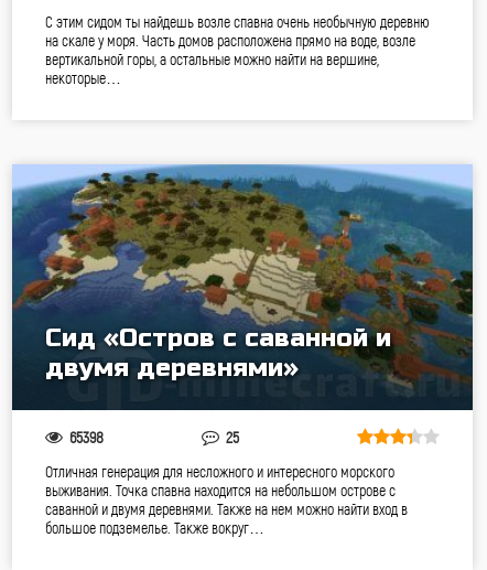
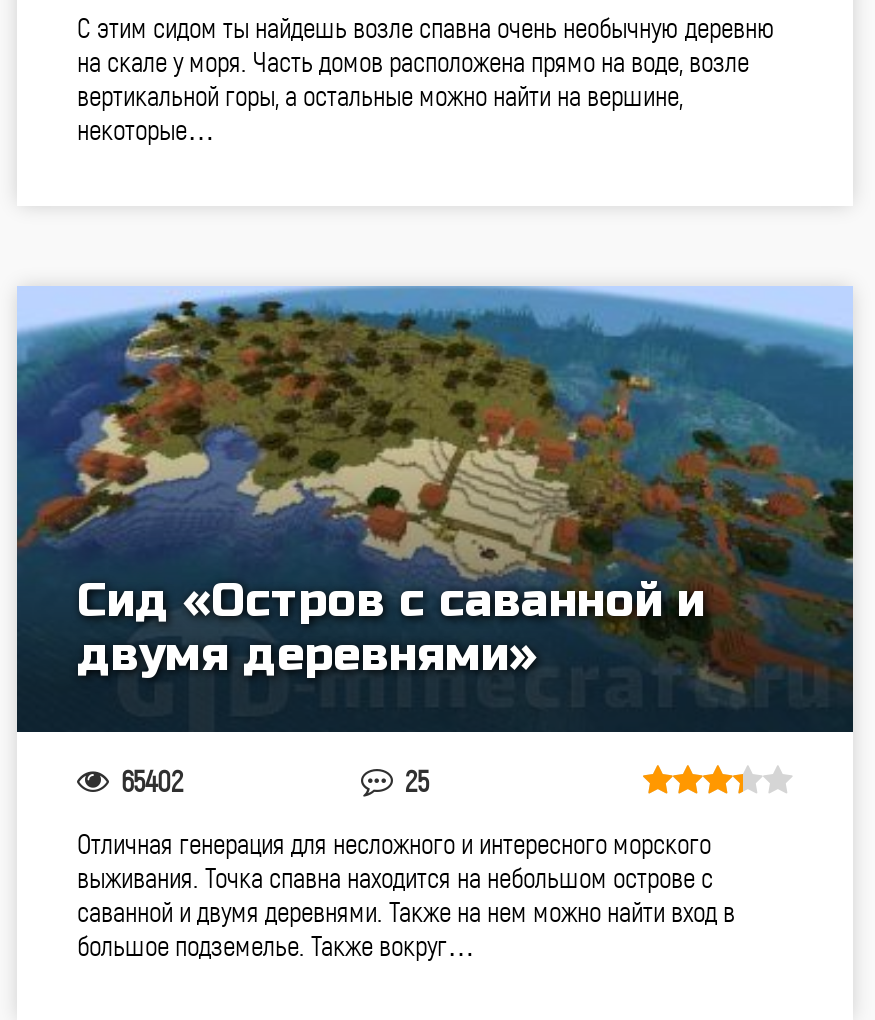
- 65398
+ 65402
